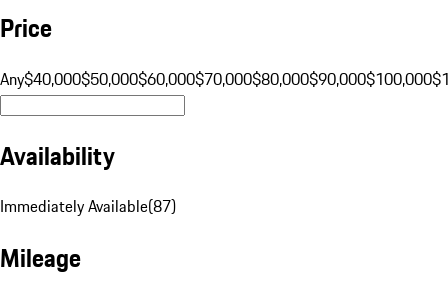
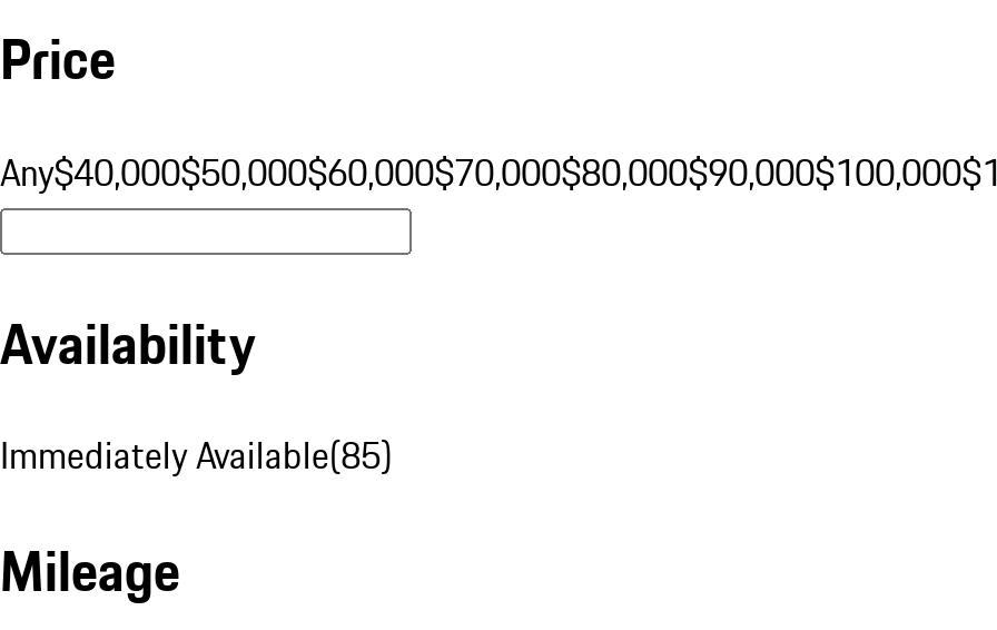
- Immediately Available(87)
+ Immediately Available(85)
